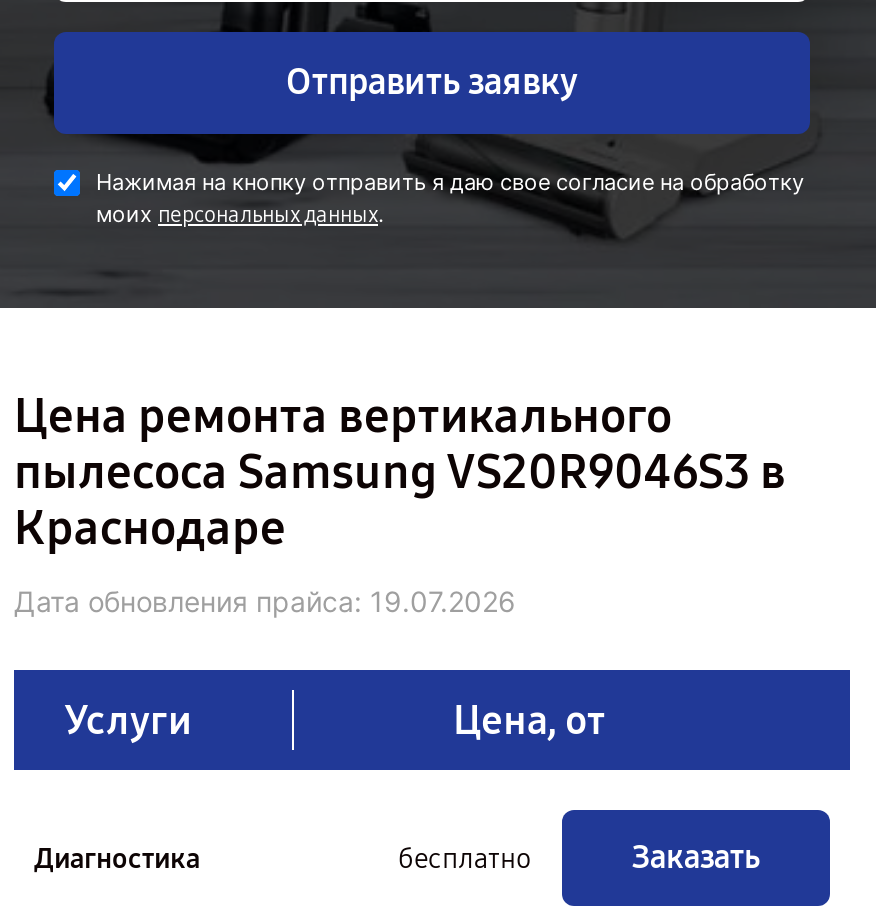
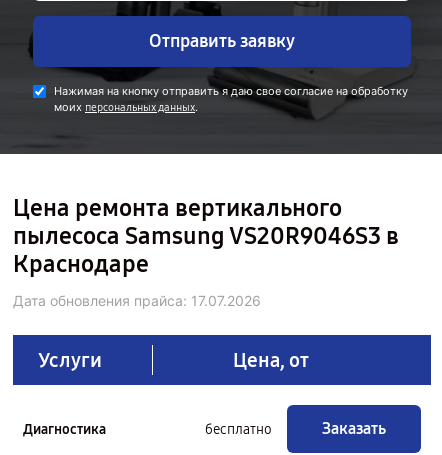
- Дата обновления прайса: 19.07.2026
+ Дата обновления прайса: 17.07.2026
